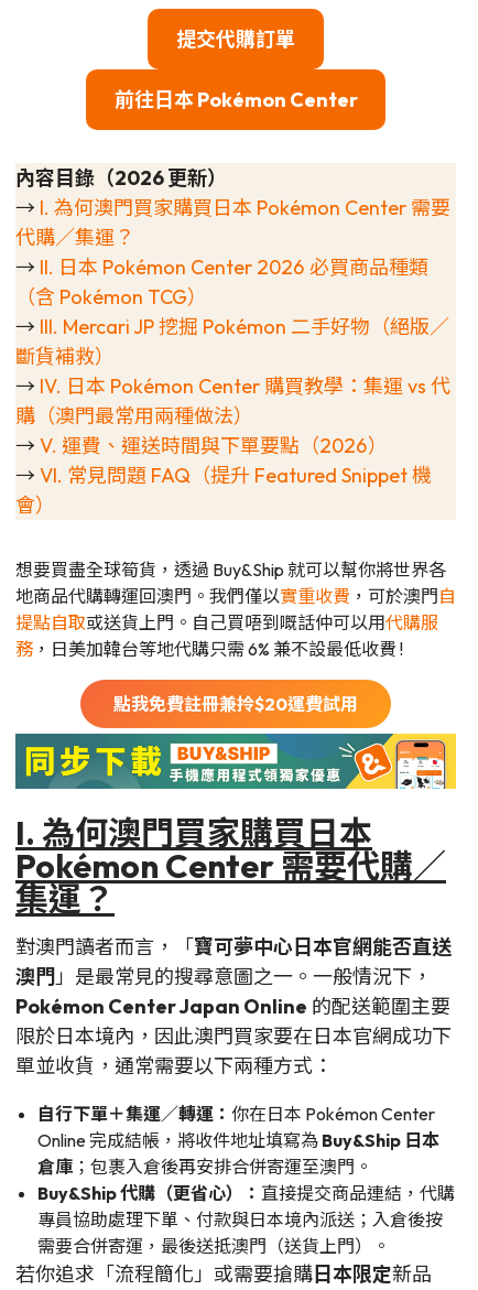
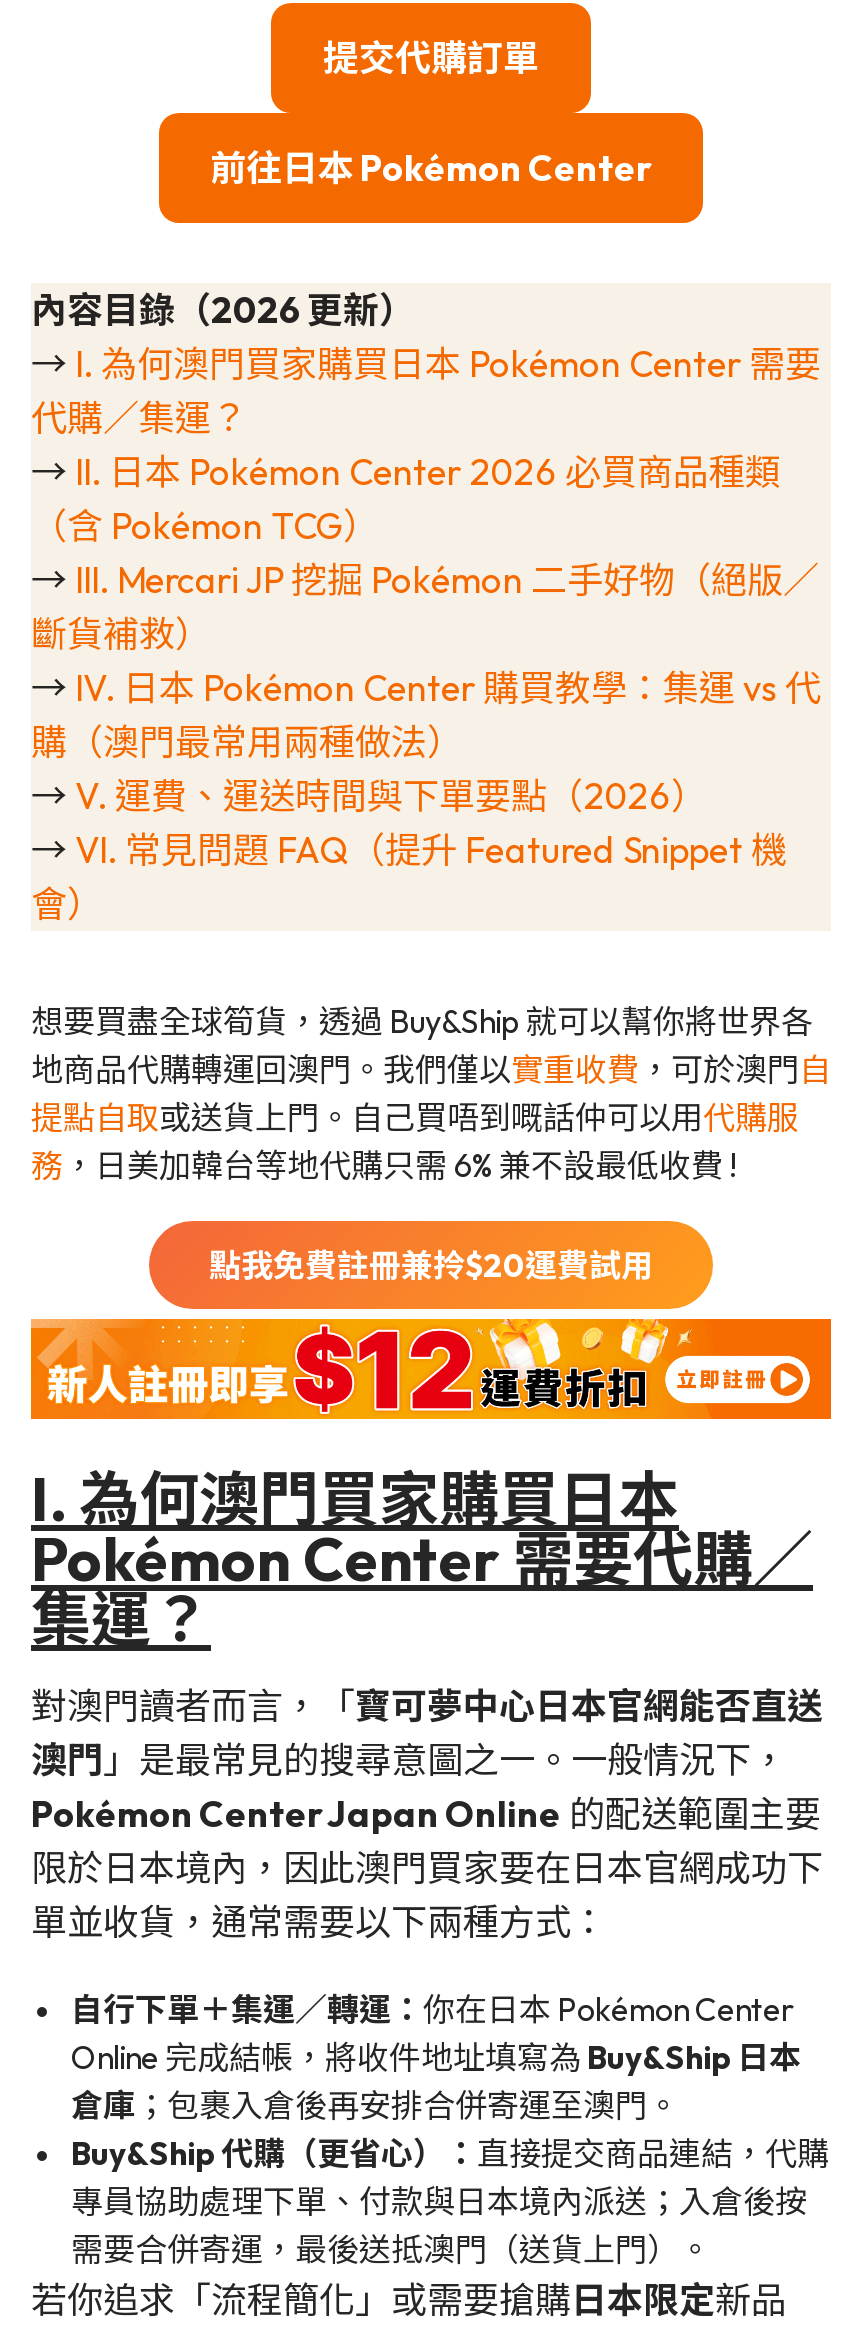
- [image]
+ [image]
